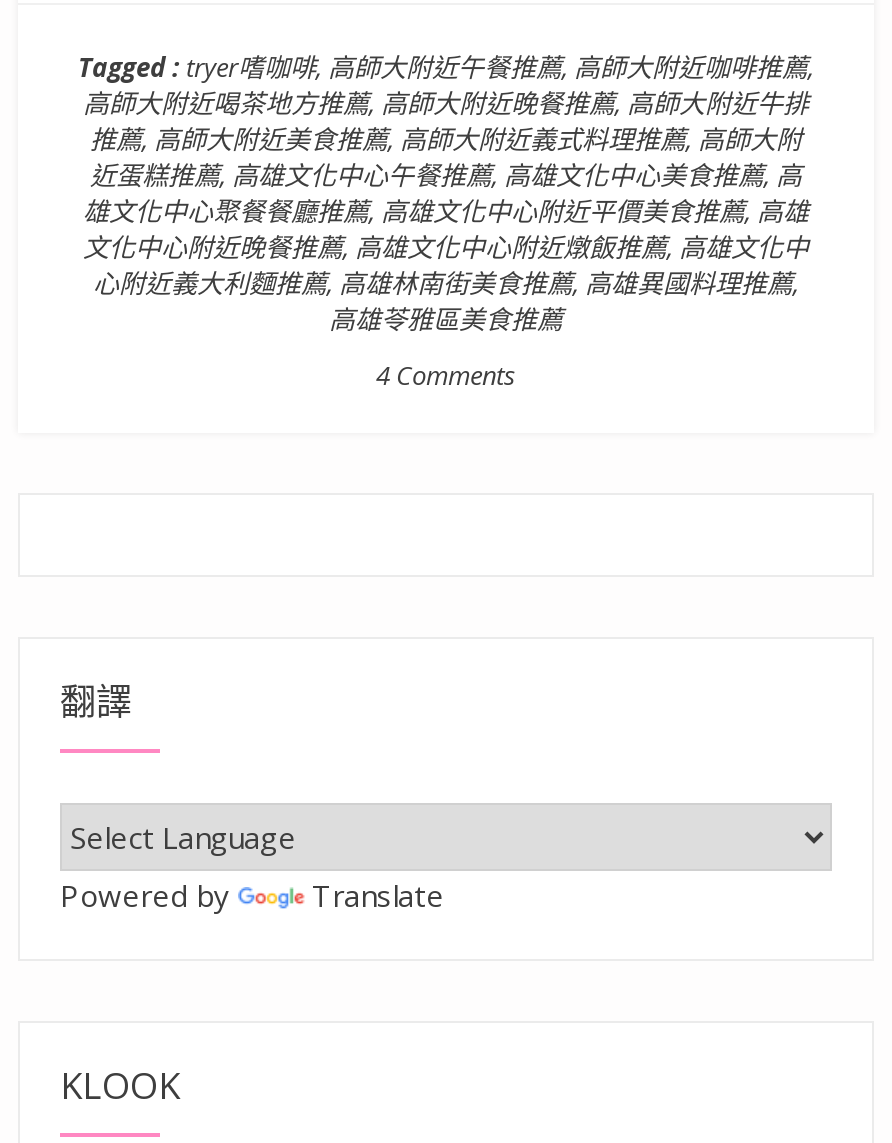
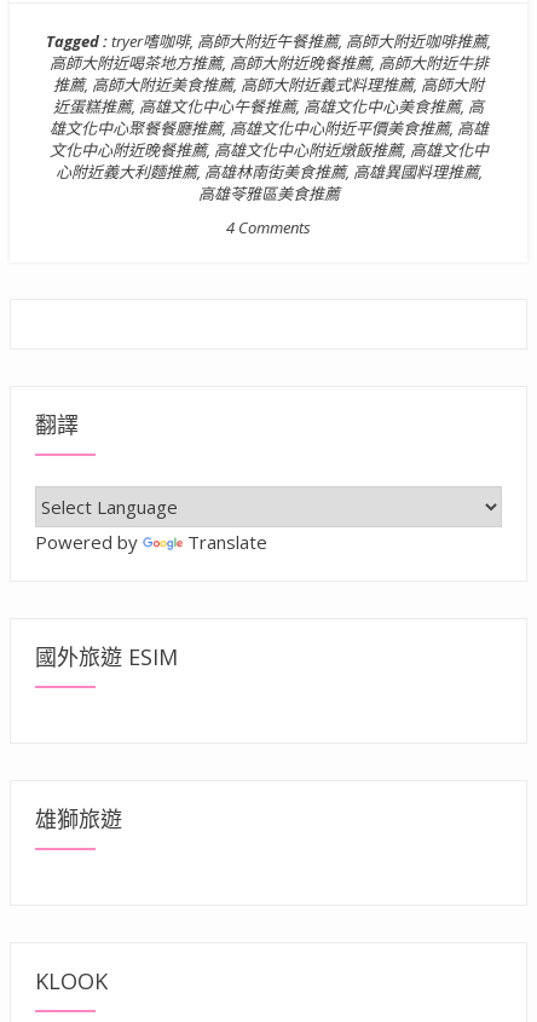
+ 國外旅遊 ESIM

+ 雄獅旅遊
